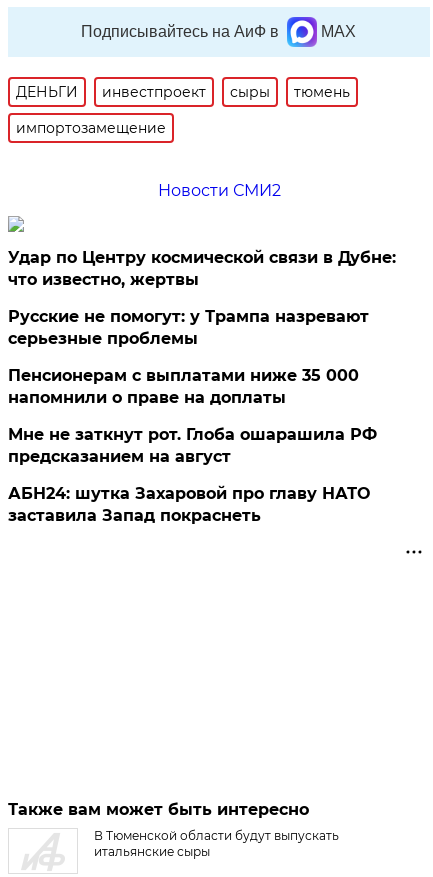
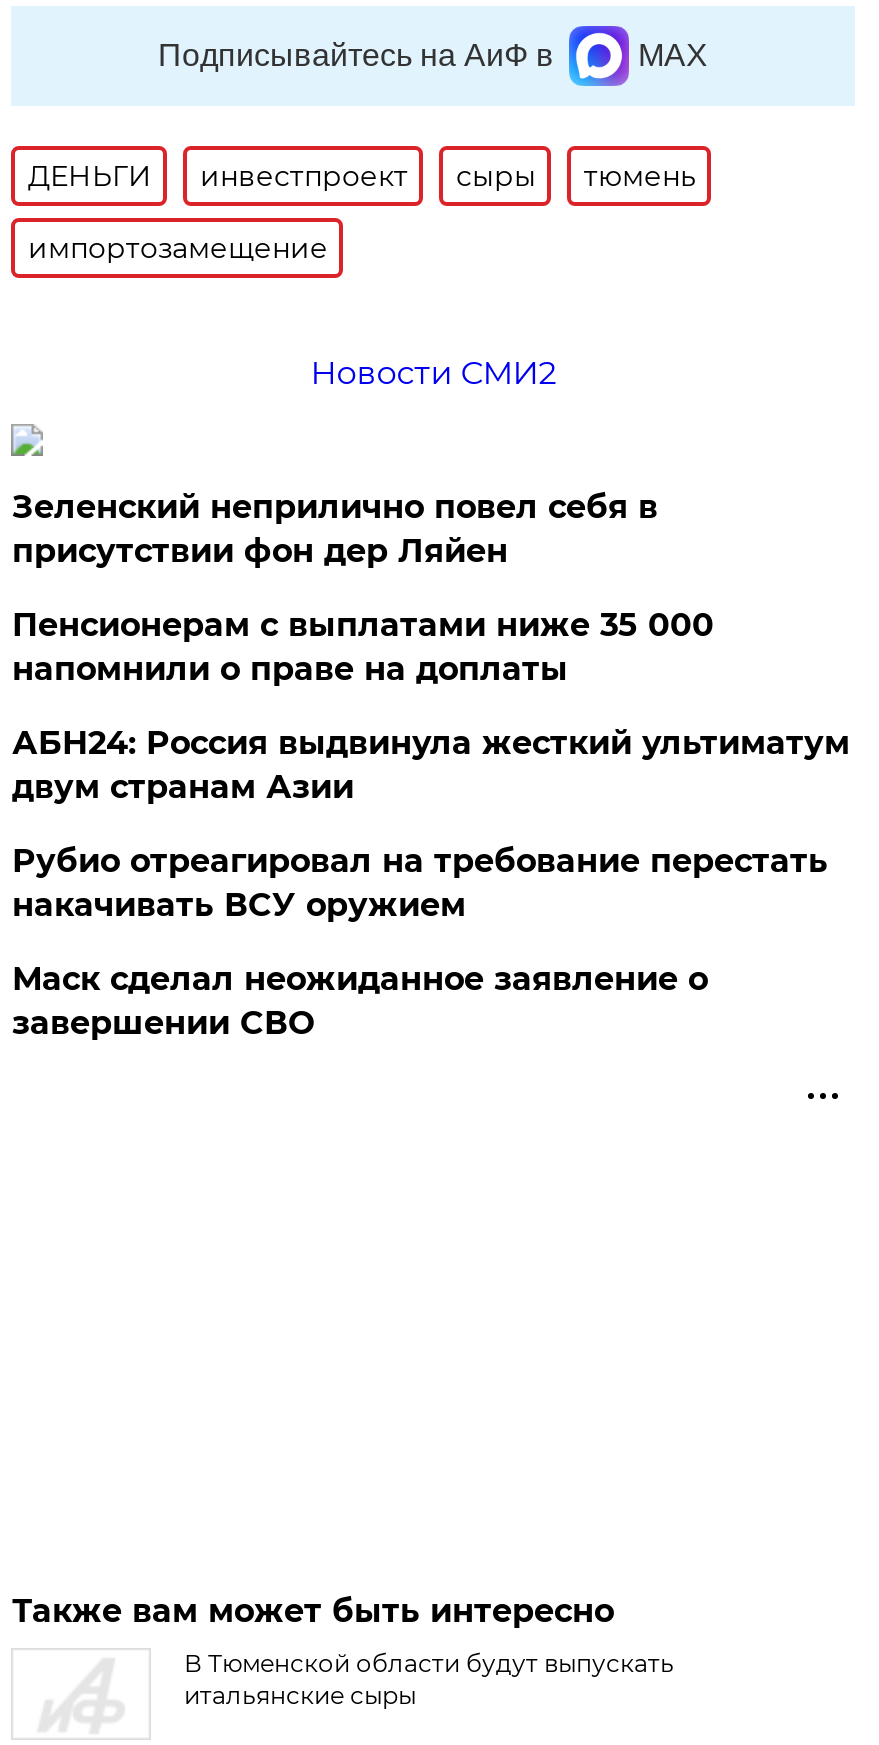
- Удар по Центру космической связи в Дубне:
- что известно, жертвы
- Русские не помогут: у Трампа назревают
- серьезные проблемы
+ Зеленский неприлично повел cебя в
+ присутствии фон дер Ляйен

moved up: Пенсионерам с выплатами ниже 35 000 | напомнили о праве на доплаты

- Мне не заткнут рот. Глоба ошарашила РФ
- предсказанием на август
- АБН24: шутка Захаровой про главу НАТО
- заставила Запад покраснеть
+ АБН24: Россия выдвинула жесткий ультиматум
+ двум странам Азии
+ Рубио отреагировал на требование перестать
+ накачивать ВСУ оружием
+ Маск сделал неожиданное заявление о
+ завершении СВО
